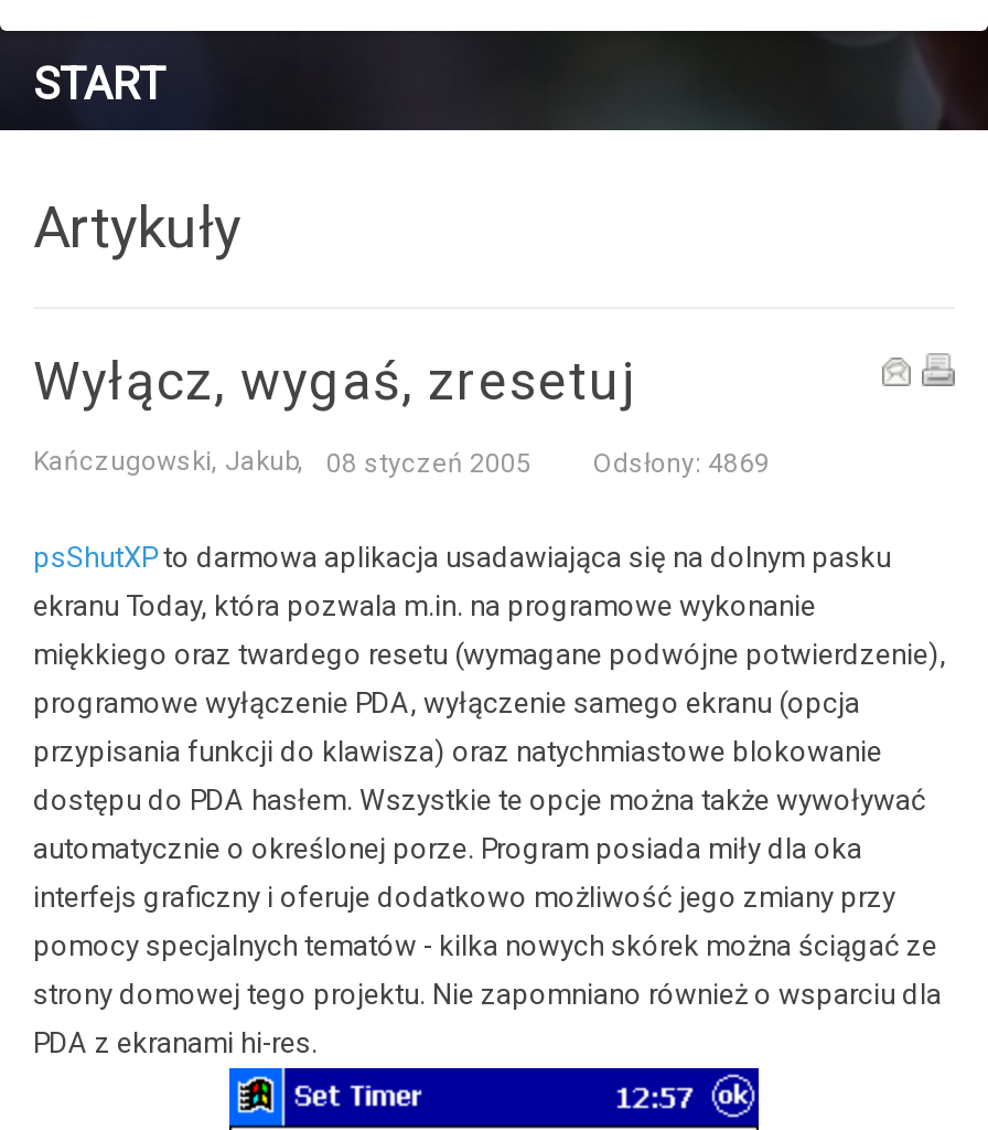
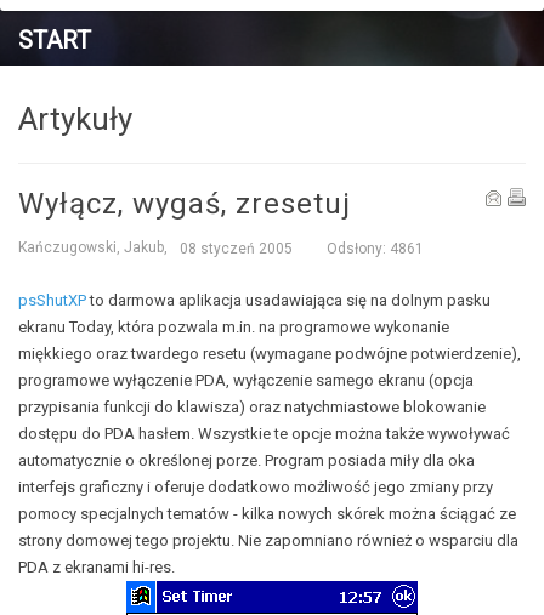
- Kańczugowski, Jakub, 08 styczeń 2005 Odsłony: 4869
+ Kańczugowski, Jakub, 08 styczeń 2005 Odsłony: 4861
